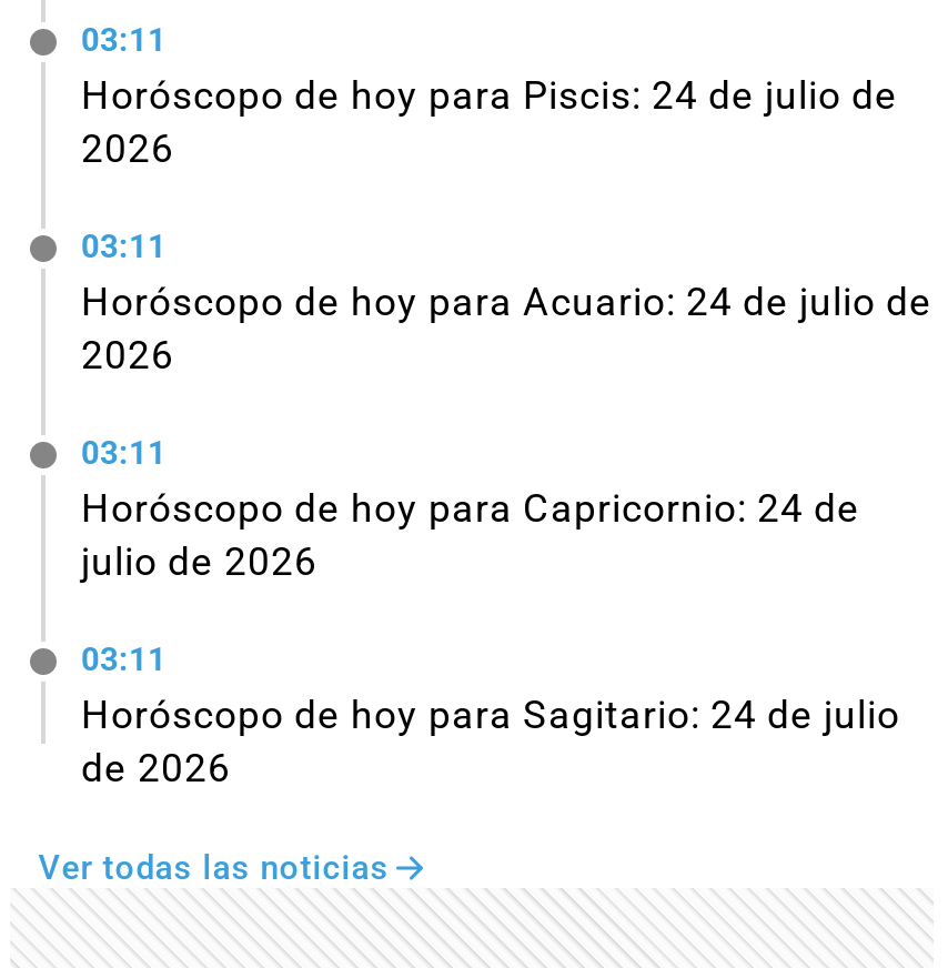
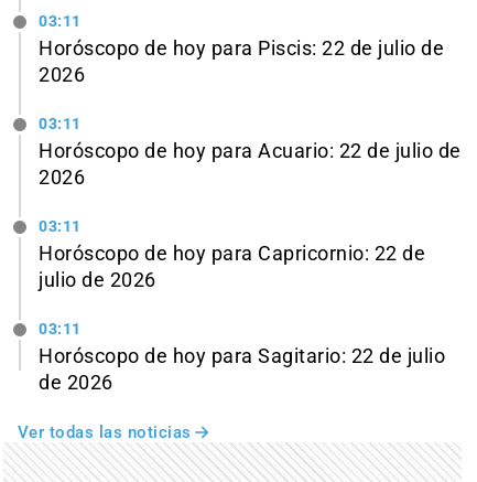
- Horóscopo de hoy para Piscis: 24 de julio de
+ Horóscopo de hoy para Piscis: 22 de julio de

- Horóscopo de hoy para Acuario: 24 de julio de
+ Horóscopo de hoy para Acuario: 22 de julio de

- Horóscopo de hoy para Capricornio: 24 de
+ Horóscopo de hoy para Capricornio: 22 de

- Horóscopo de hoy para Sagitario: 24 de julio
+ Horóscopo de hoy para Sagitario: 22 de julio
